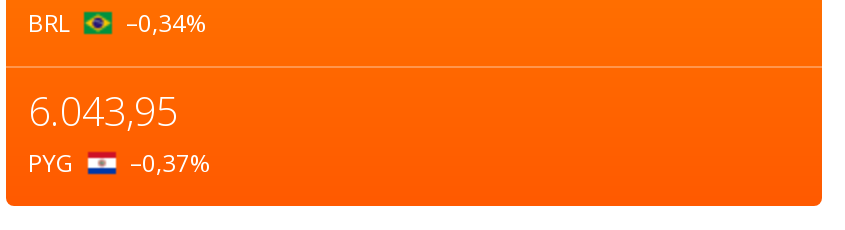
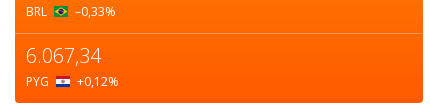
- BRL –0,34%
+ BRL –0,33%

- 6.043,95
+ 6.067,34

- PYG –0,37%
+ PYG +0,12%
